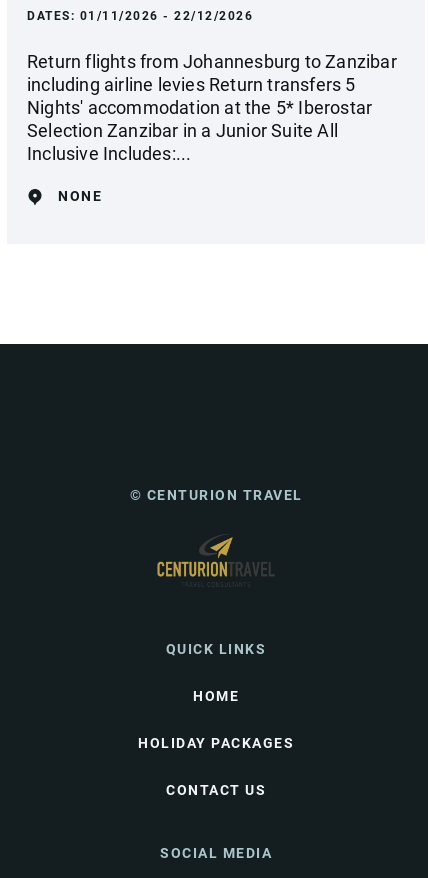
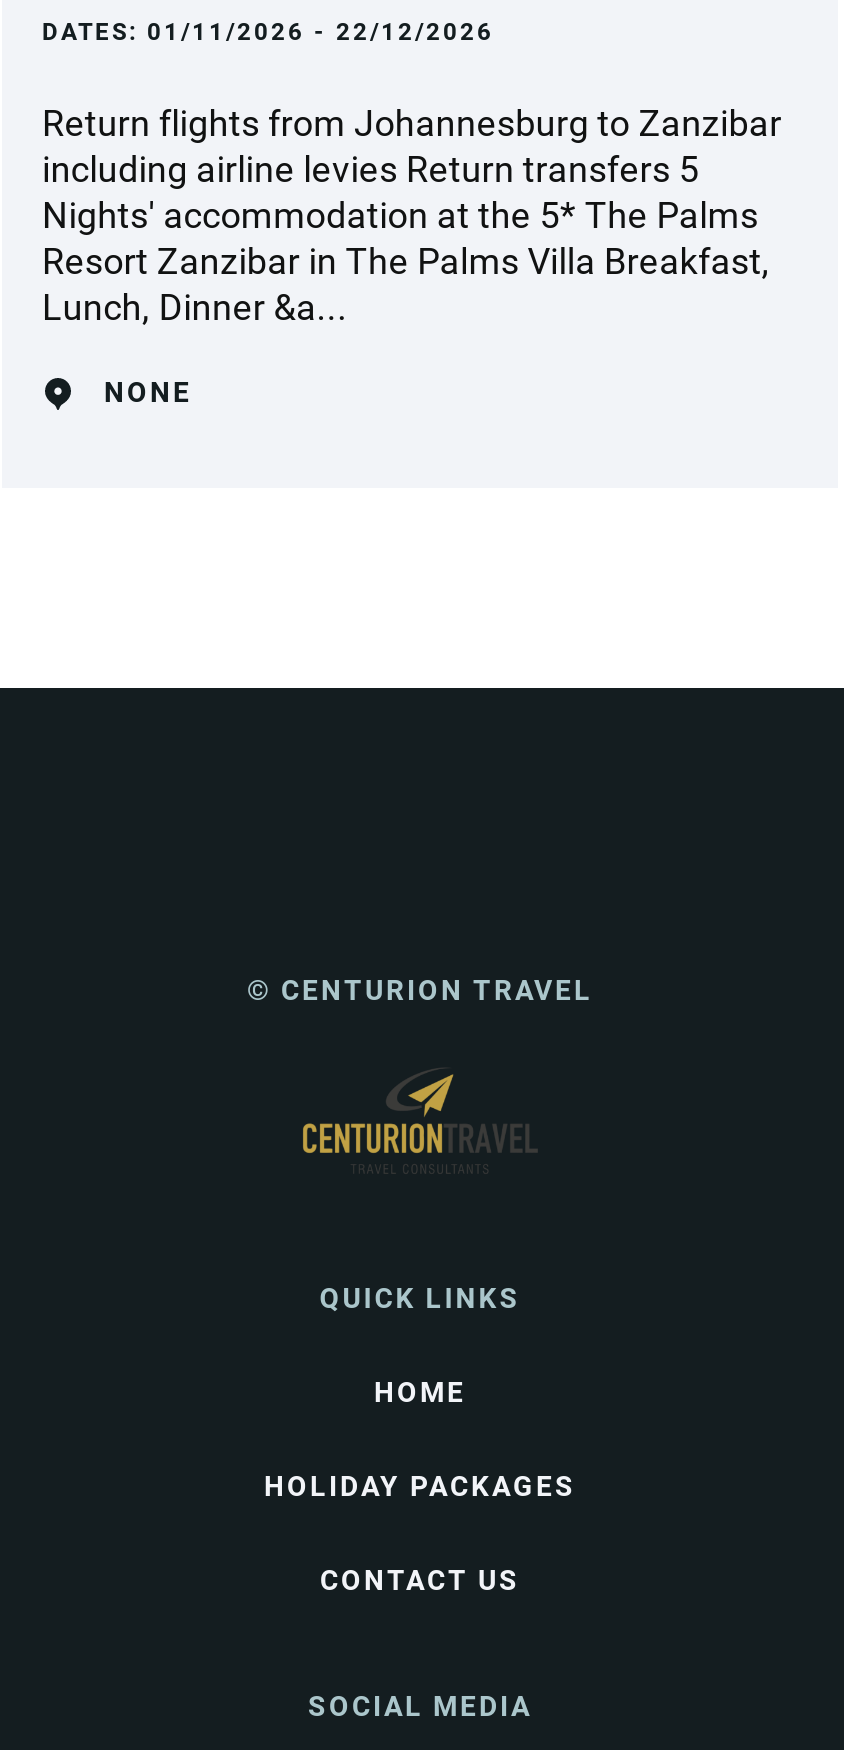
- Nights' accommodation at the 5* Iberostar
- Selection Zanzibar in a Junior Suite All
- Inclusive Includes:...
+ Nights' accommodation at the 5* The Palms
+ Resort Zanzibar in The Palms Villa Breakfast,
+ Lunch, Dinner &a...
